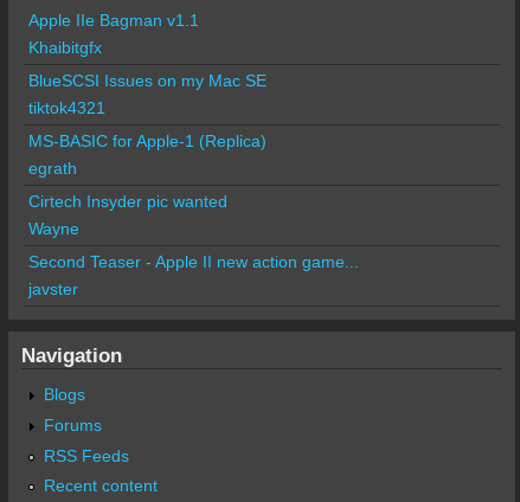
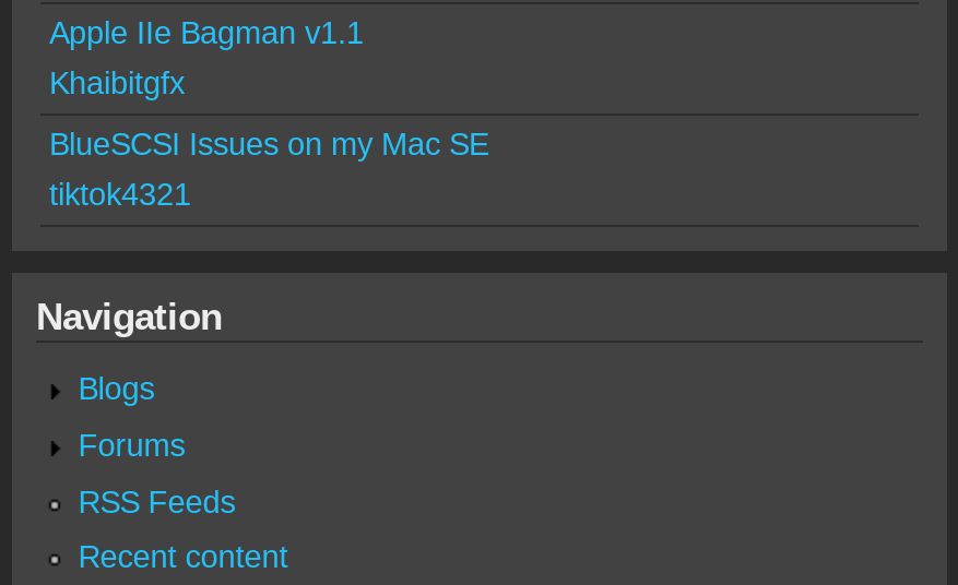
- MS-BASIC for Apple-1 (Replica)
- egrath
- Cirtech Insyder pic wanted
- Wayne
- Second Teaser - Apple II new action game...
- javster
